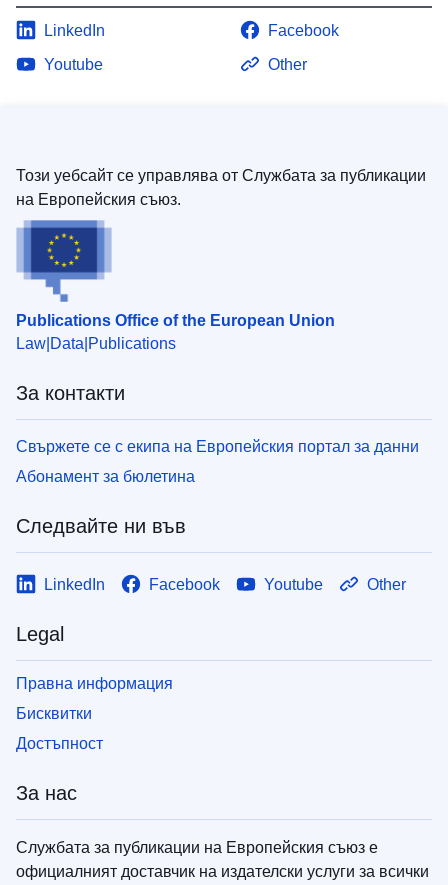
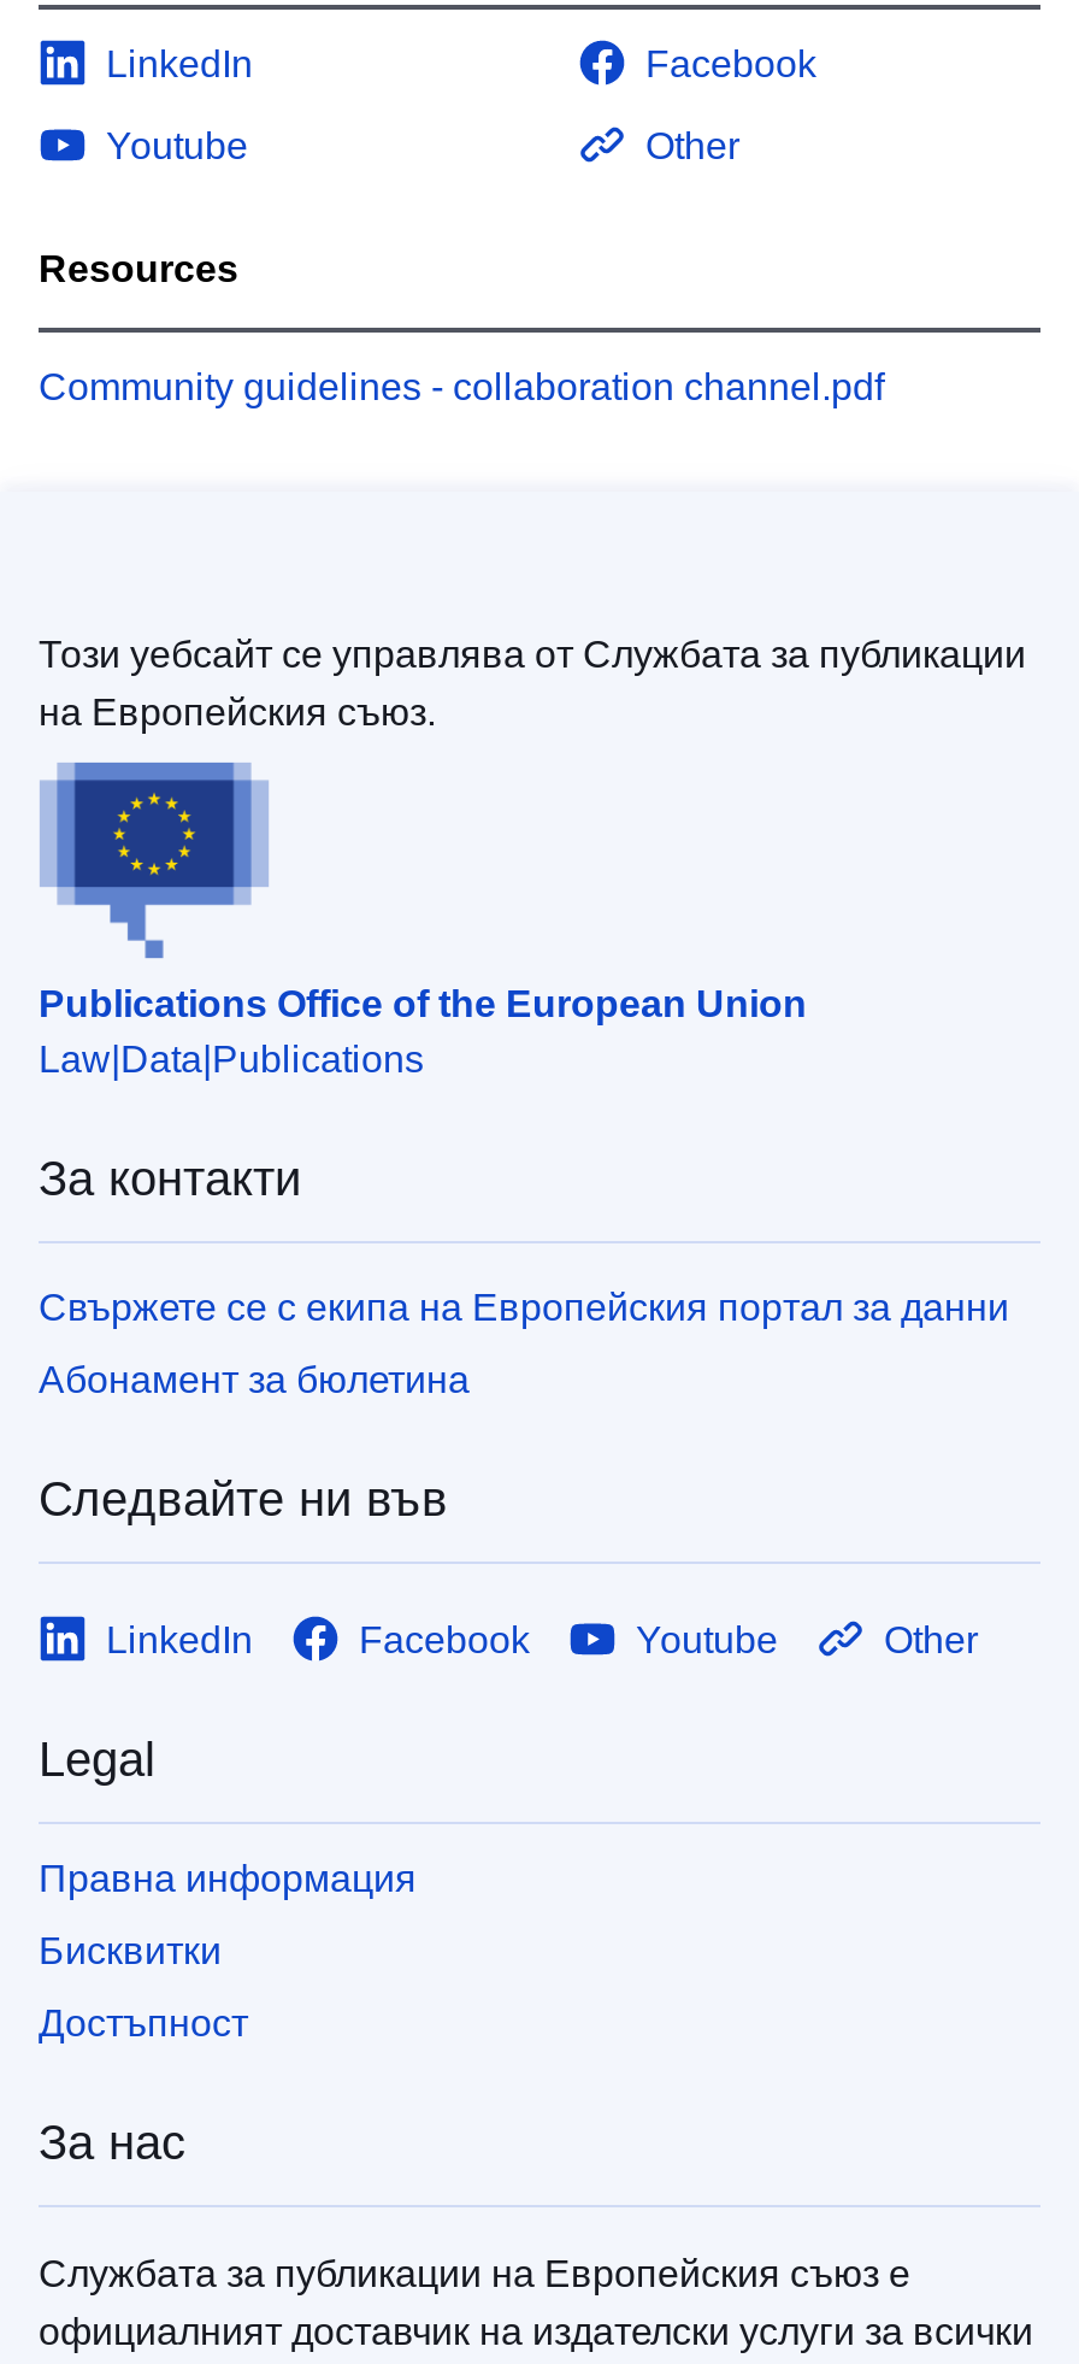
+ Resources
+ Community guidelines - collaboration channel.pdf
